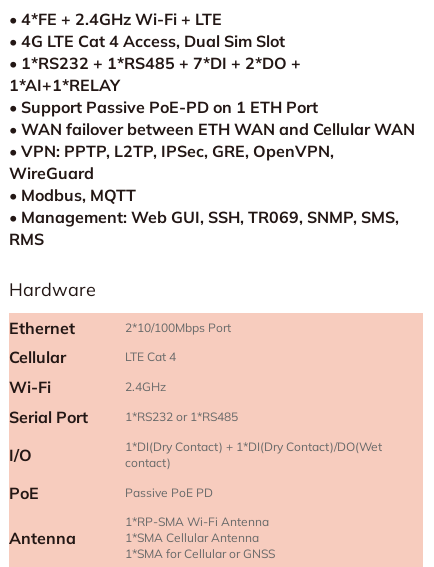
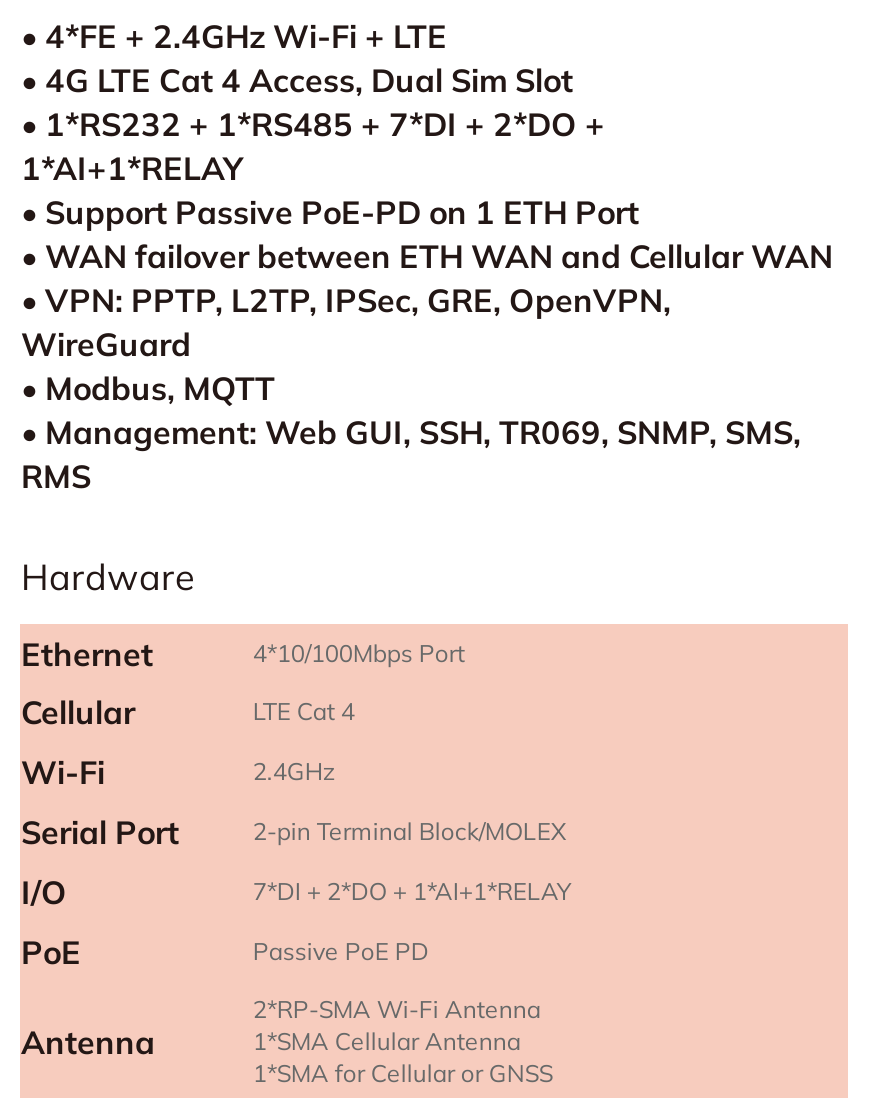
- 2*10/100Mbps Port
+ 4*10/100Mbps Port

- 1*RS232 or 1*RS485
+ 2-pin Terminal Block/MOLEX

- 1*DI(Dry Contact) + 1*DI(Dry Contact)/DO(Wet
- contact)
+ 7*DI + 2*DO + 1*AI+1*RELAY

- 1*RP-SMA Wi-Fi Antenna
+ 2*RP-SMA Wi-Fi Antenna
